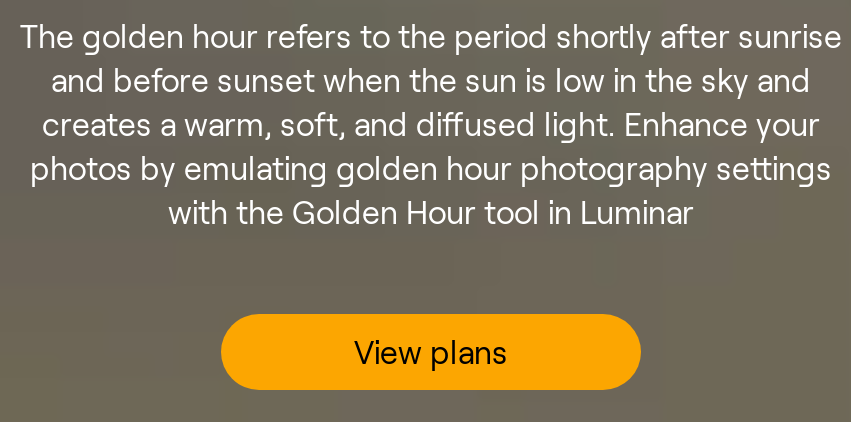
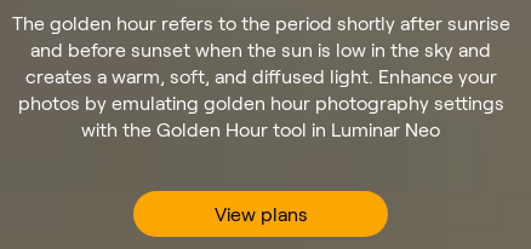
- with the Golden Hour tool in Luminar
+ with the Golden Hour tool in Luminar Neo
